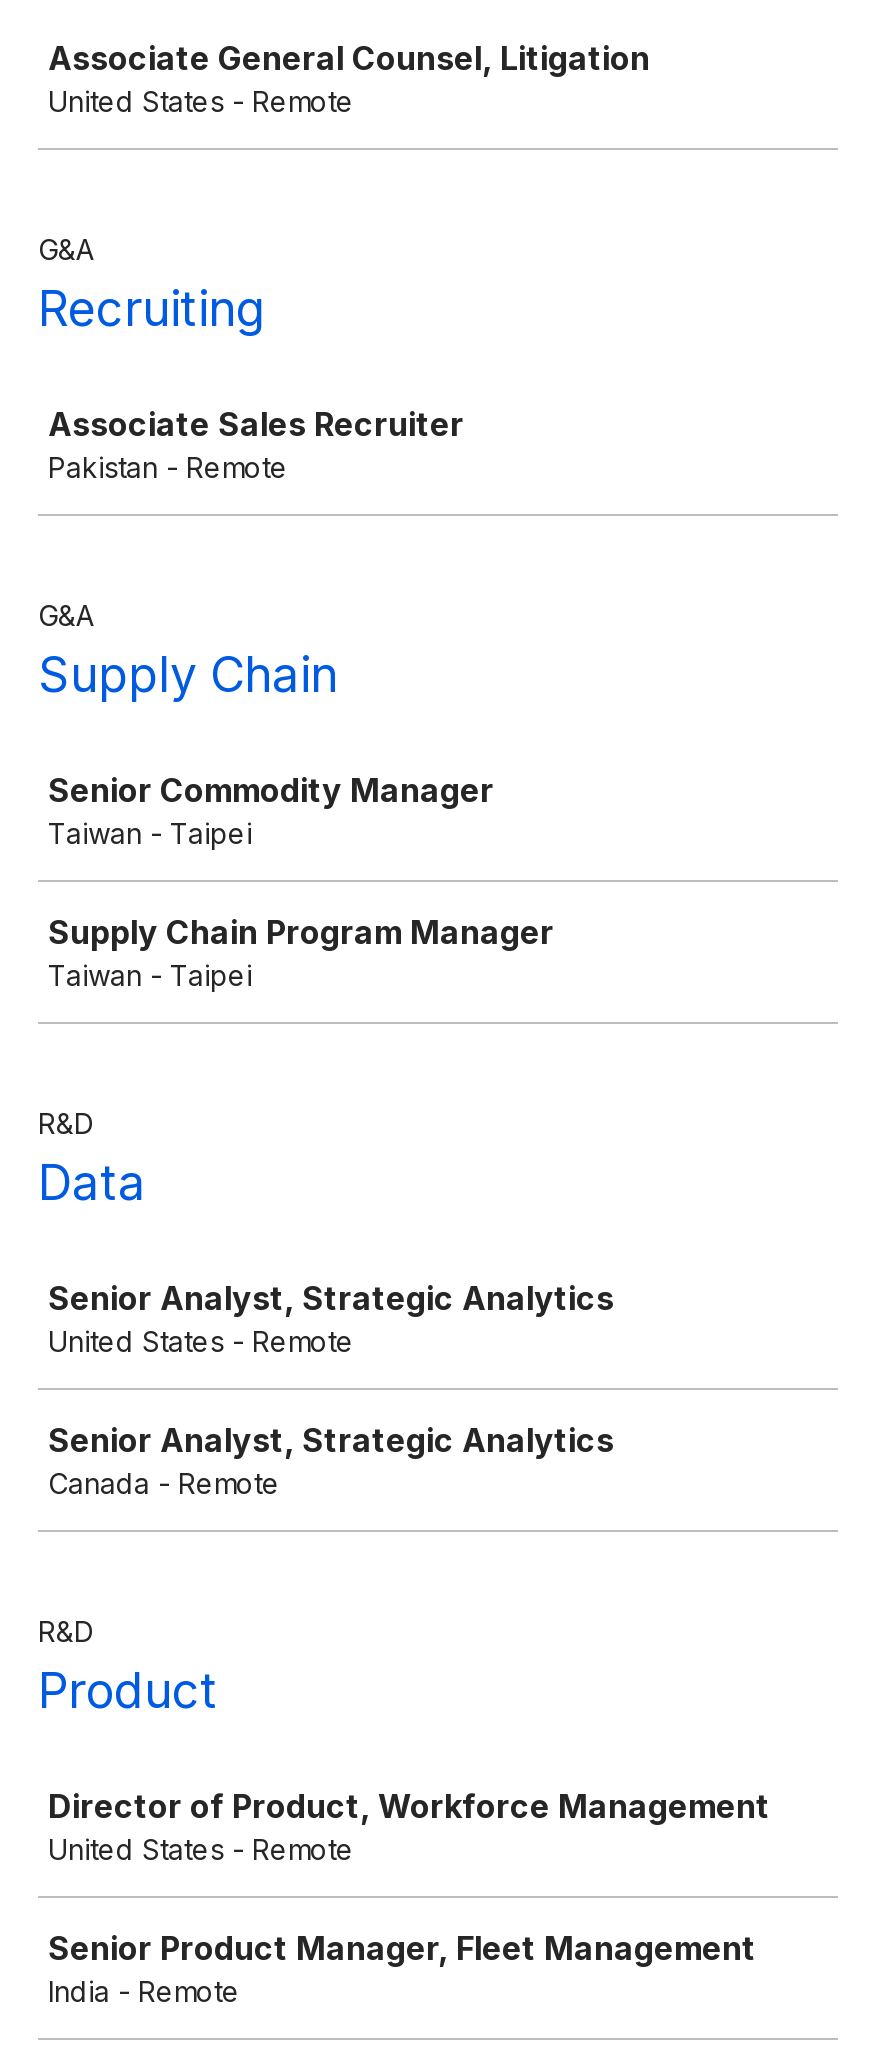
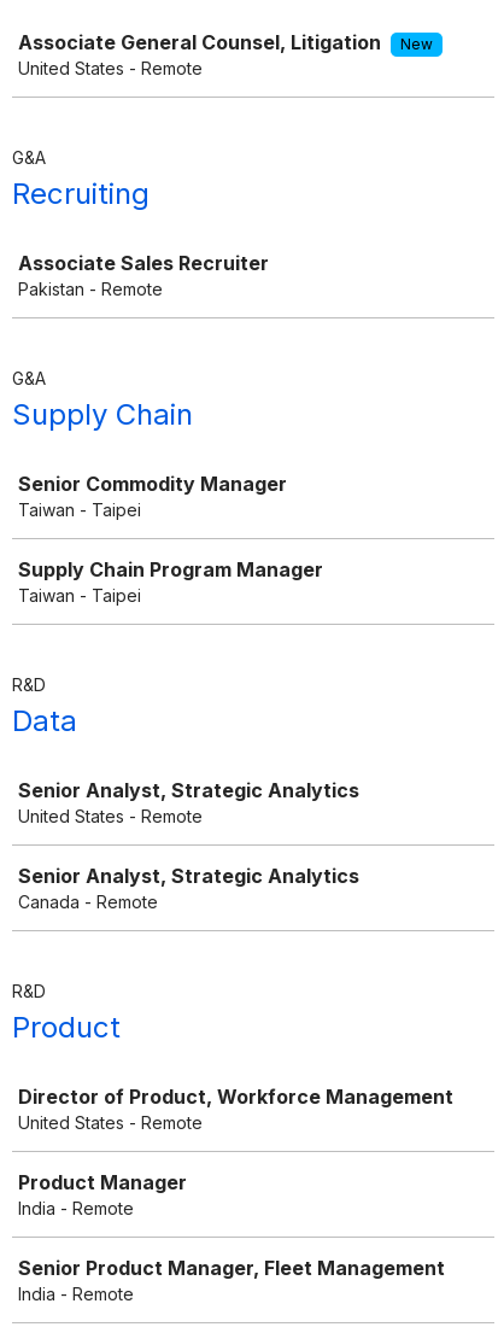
+ New

+ Product Manager
+ India - Remote
